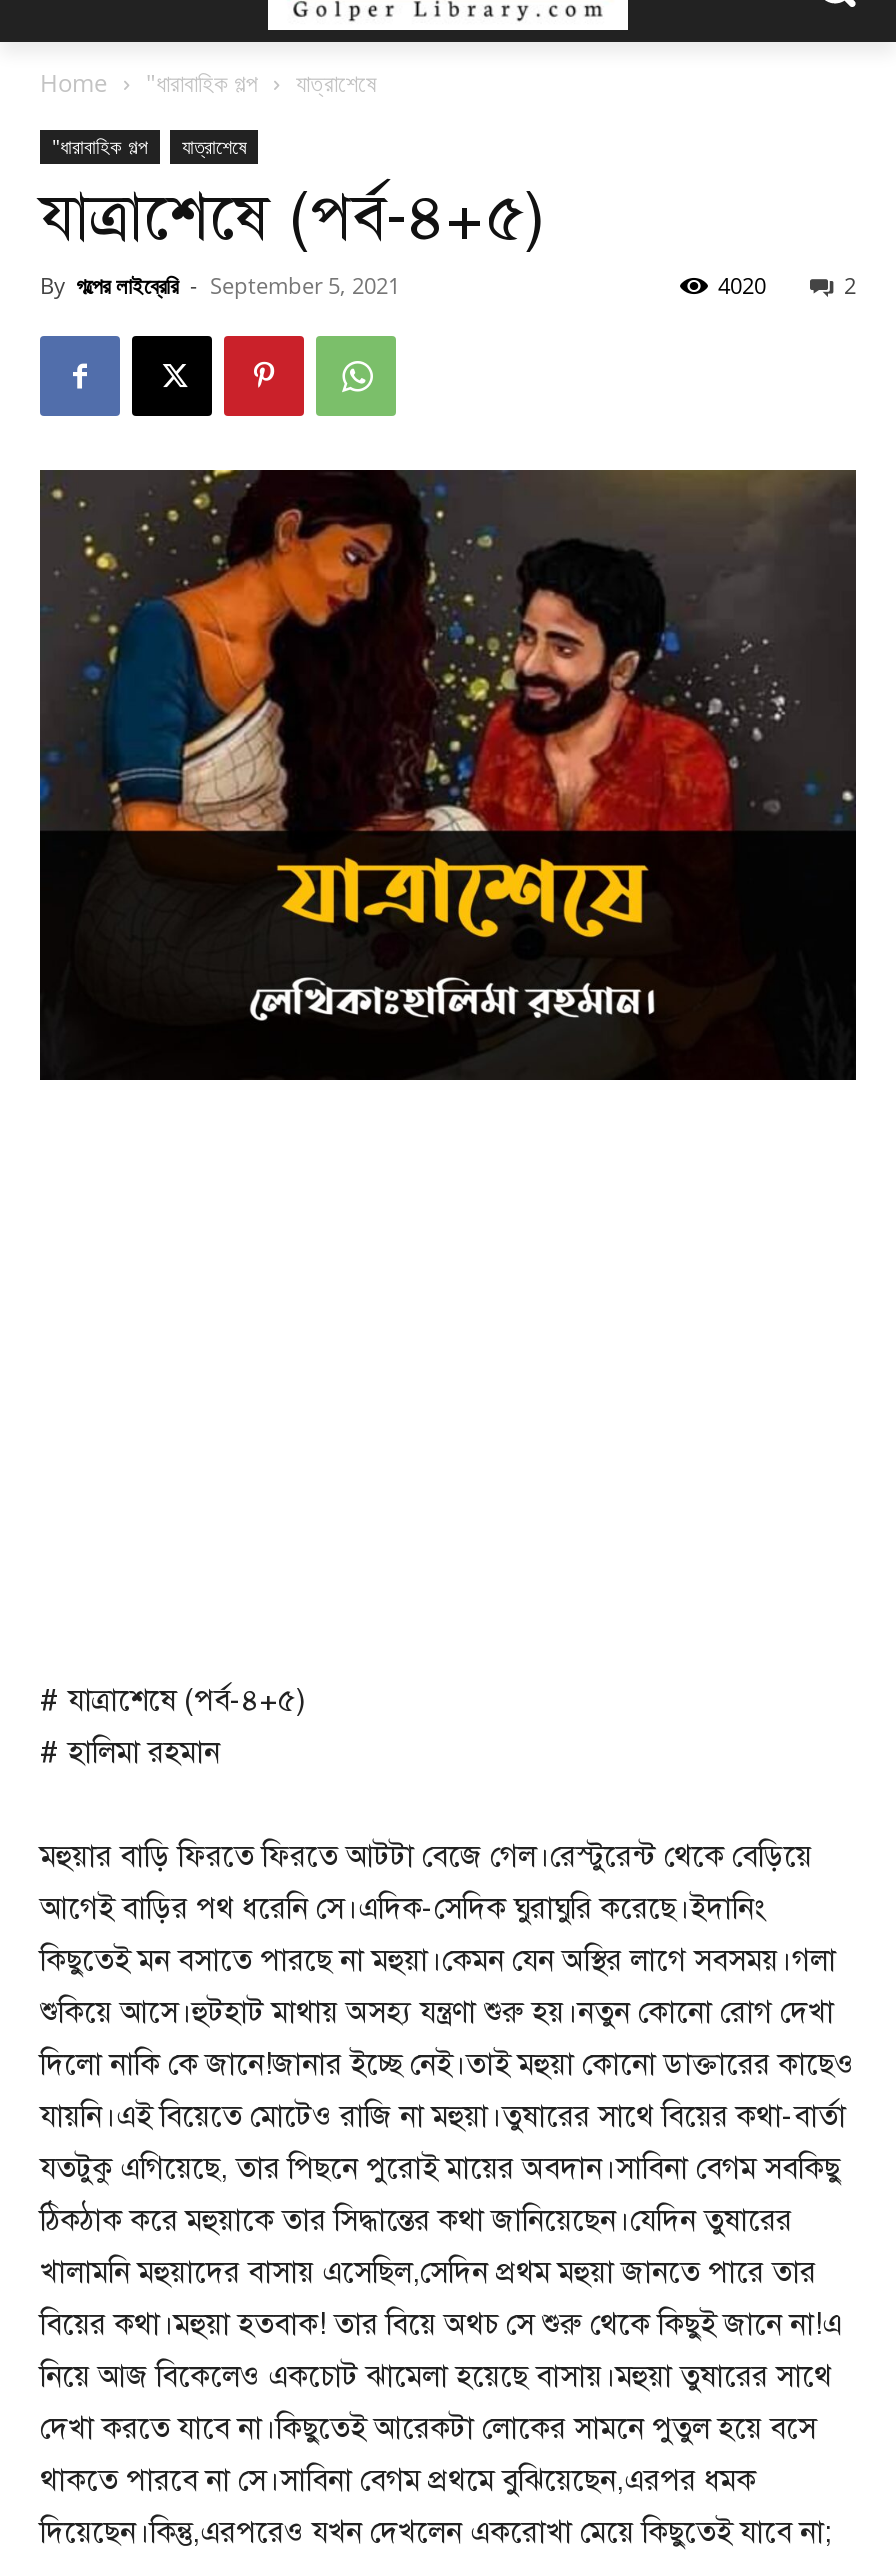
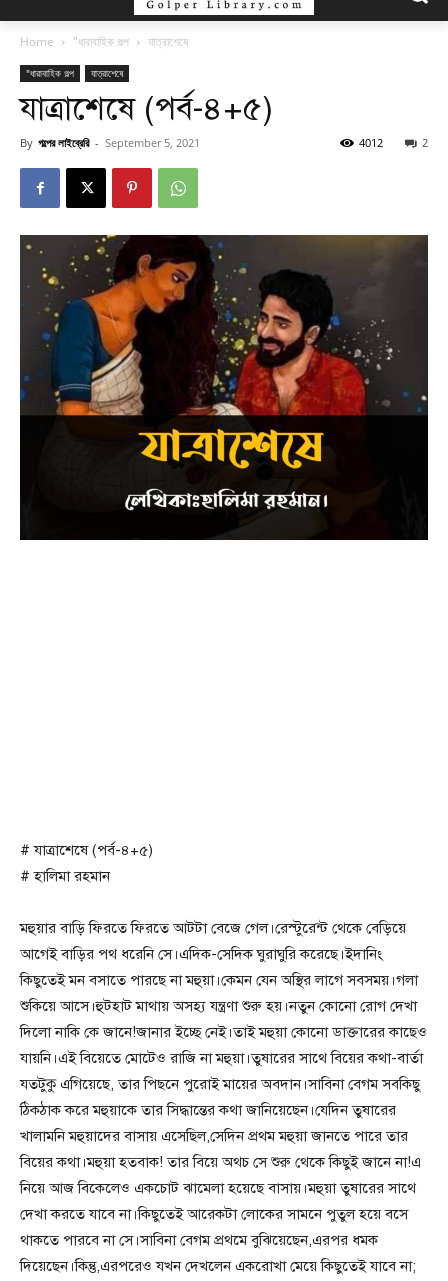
- 4020
+ 4012
